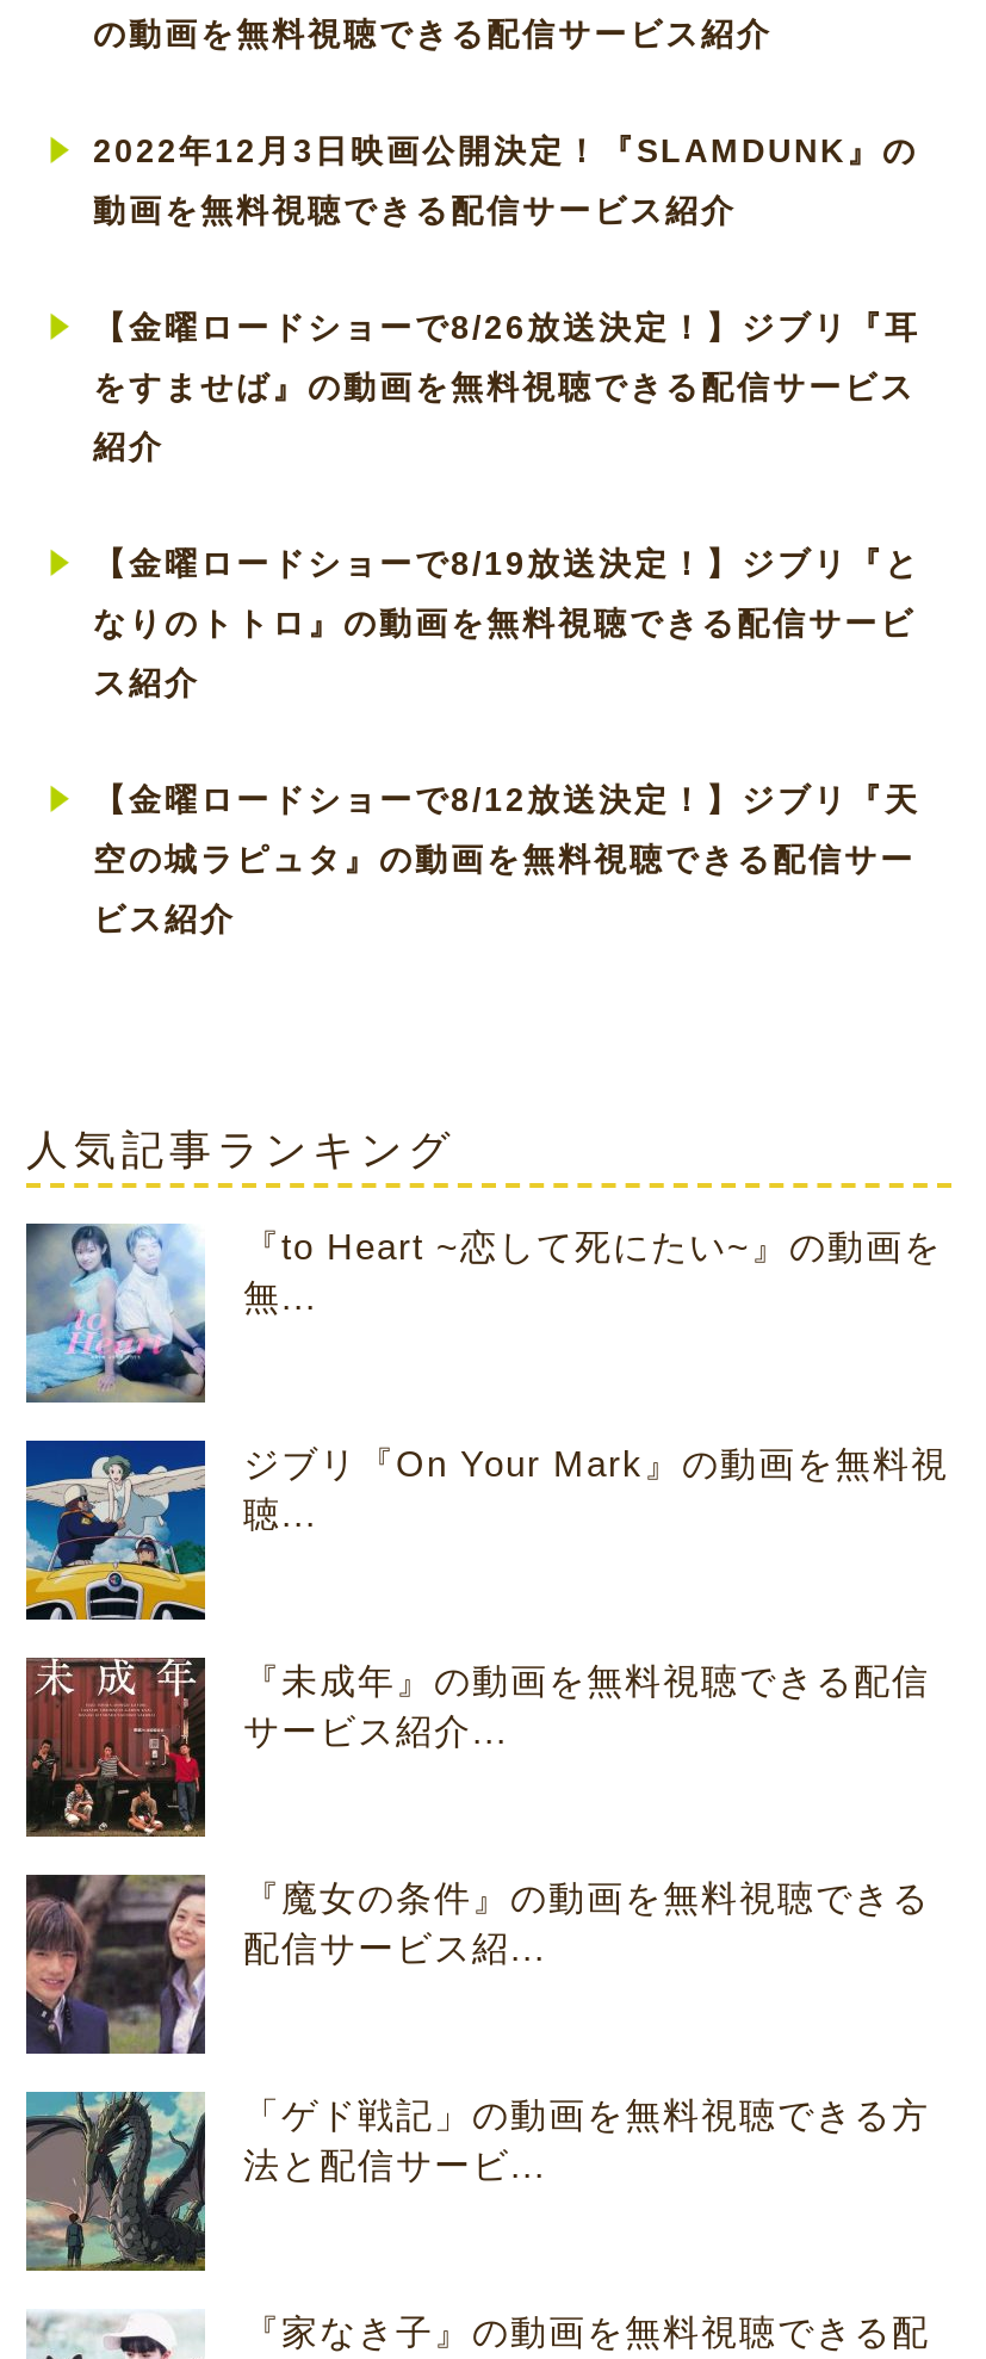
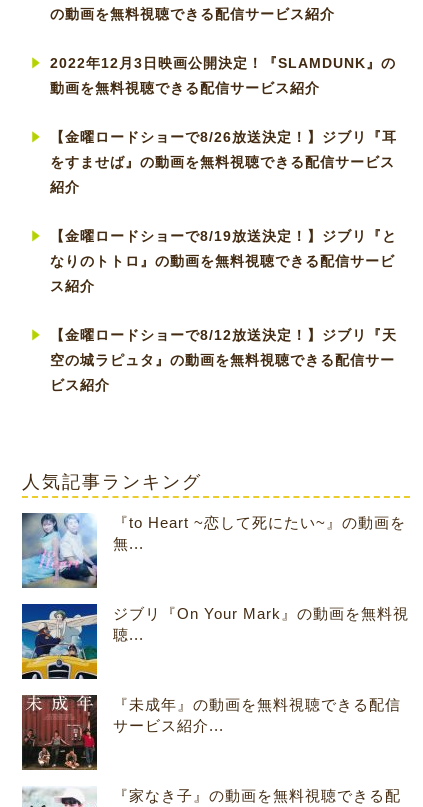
- [image]
- 『魔女の条件』の動画を無料視聴できる
- 配信サービス紹...

- [image]
- 「ゲド戦記」の動画を無料視聴できる方
- 法と配信サービ...
